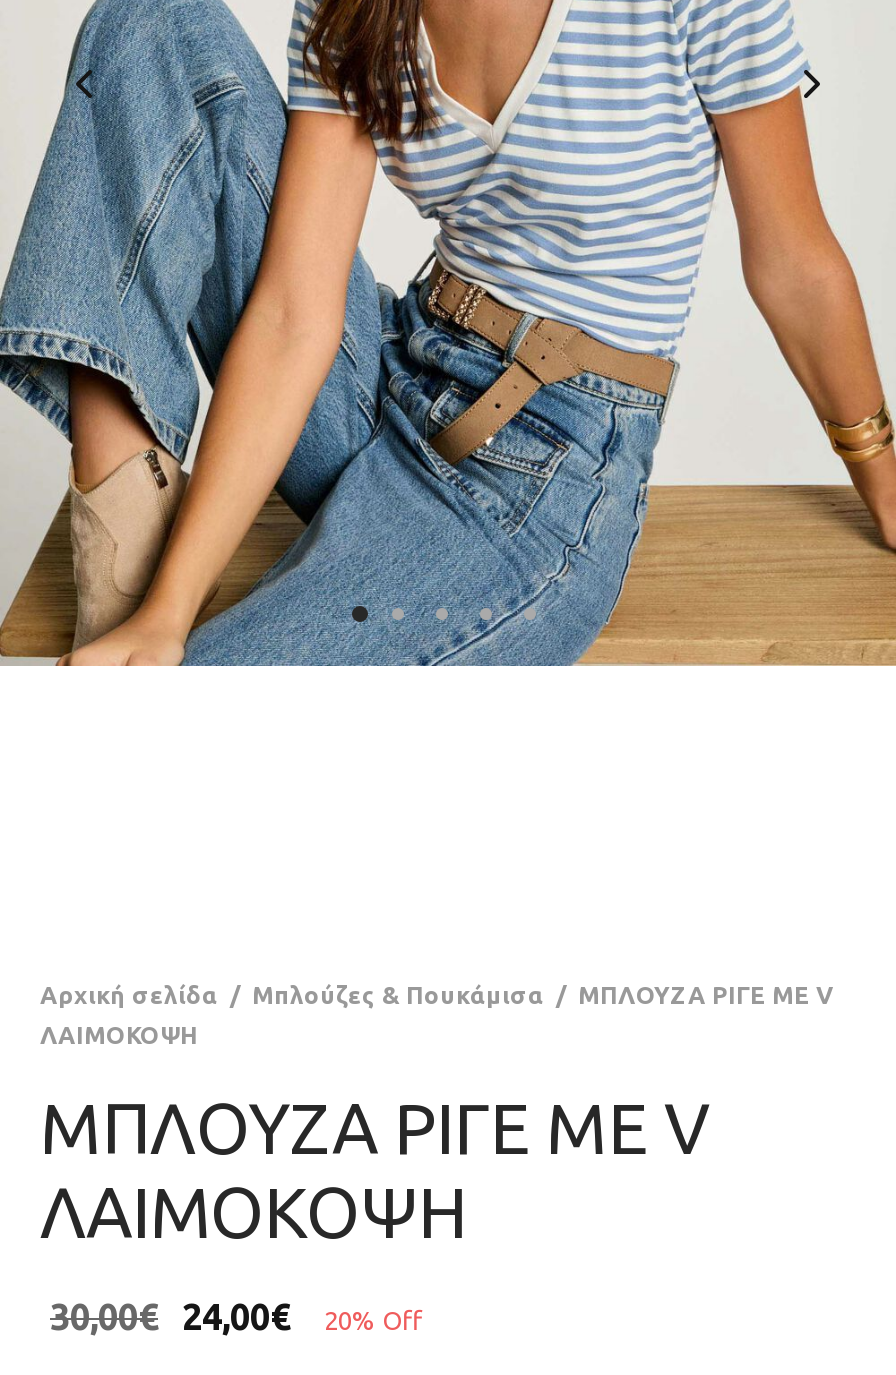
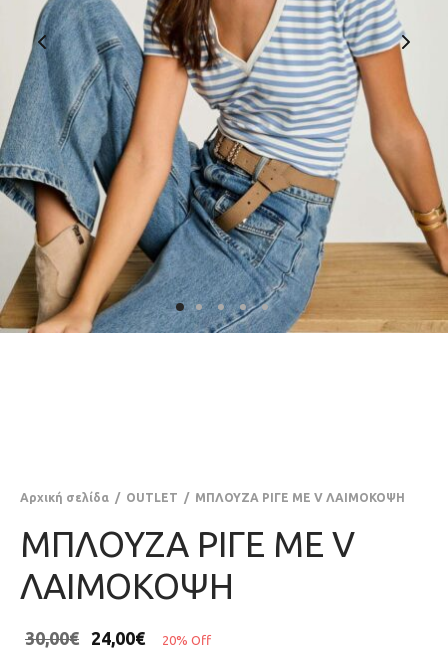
- Αρχική σελίδα / Μπλούζες & Πουκάμισα / ΜΠΛΟΥΖΑ ΡΙΓΕ ΜΕ V
- ΛΑΙΜΟΚΟΨΗ
+ Αρχική σελίδα / OUTLET / ΜΠΛΟΥΖΑ ΡΙΓΕ ΜΕ V ΛΑΙΜΟΚΟΨΗ
